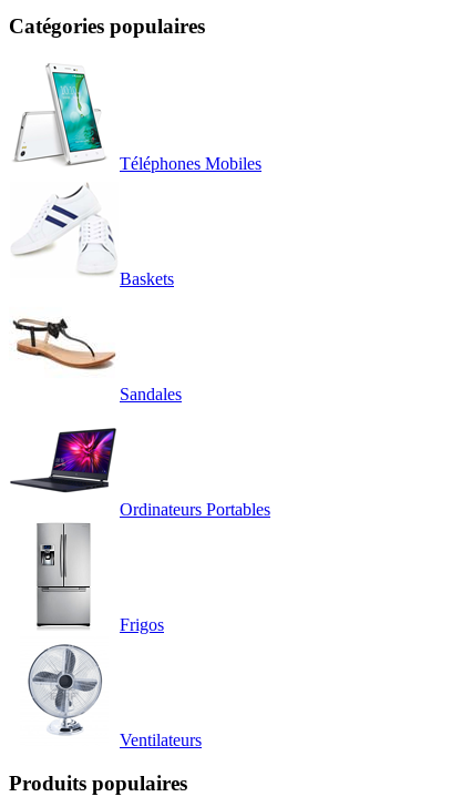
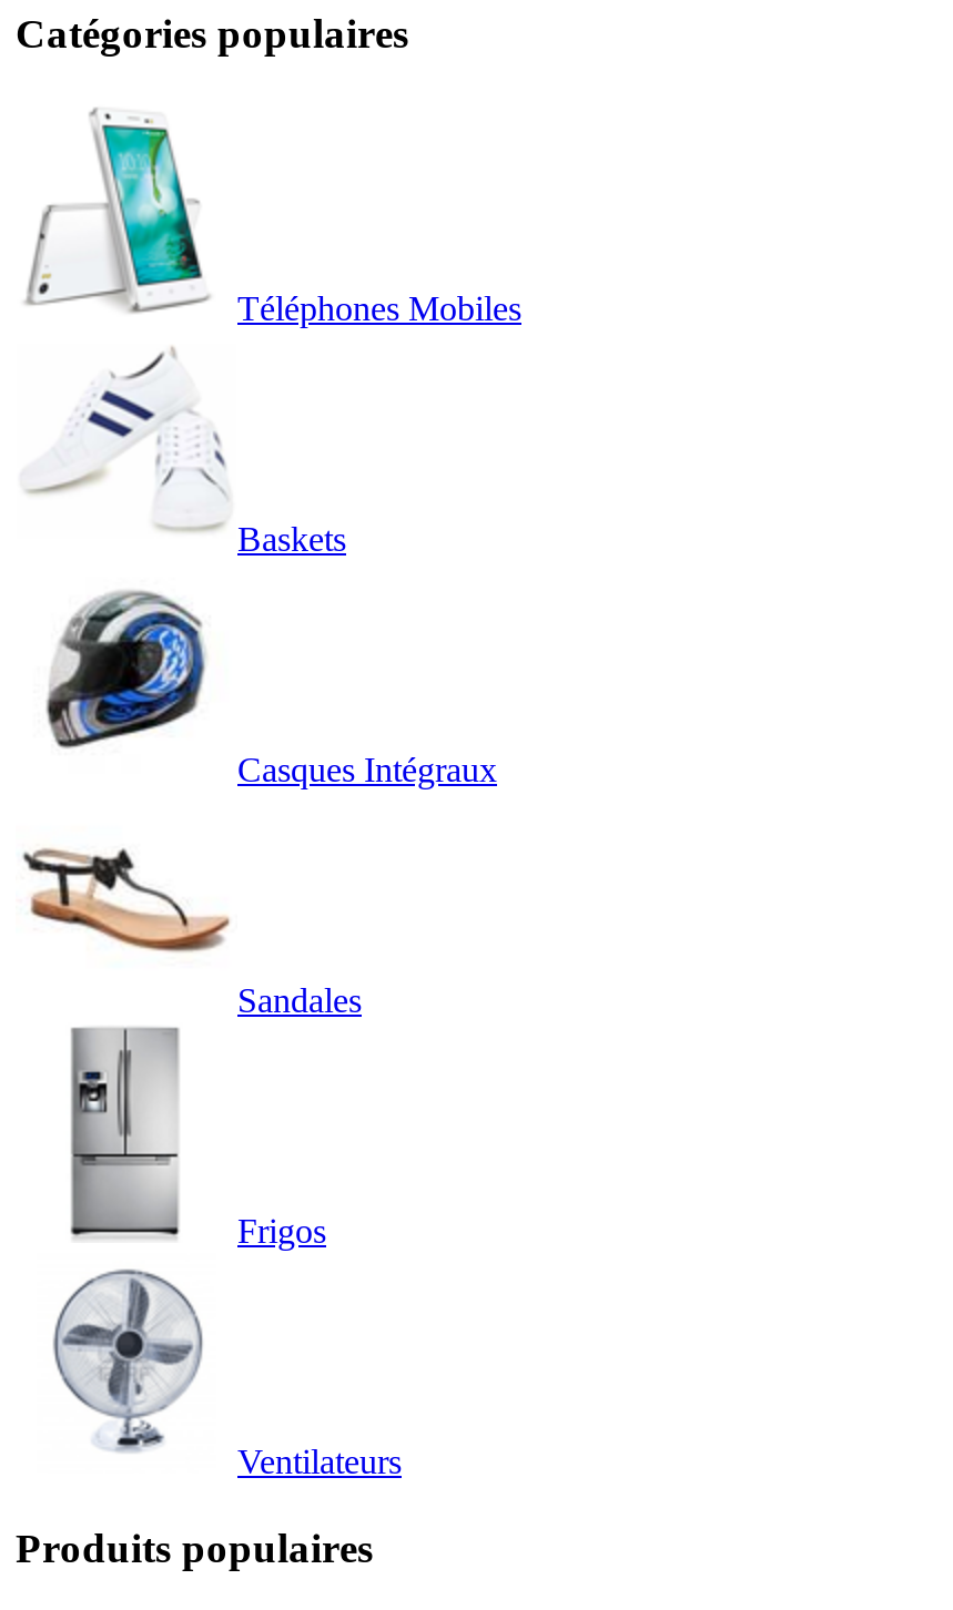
+ [image]
+ Casques Intégraux

moved down: [image] | Sandales

- [image]
- Ordinateurs Portables
